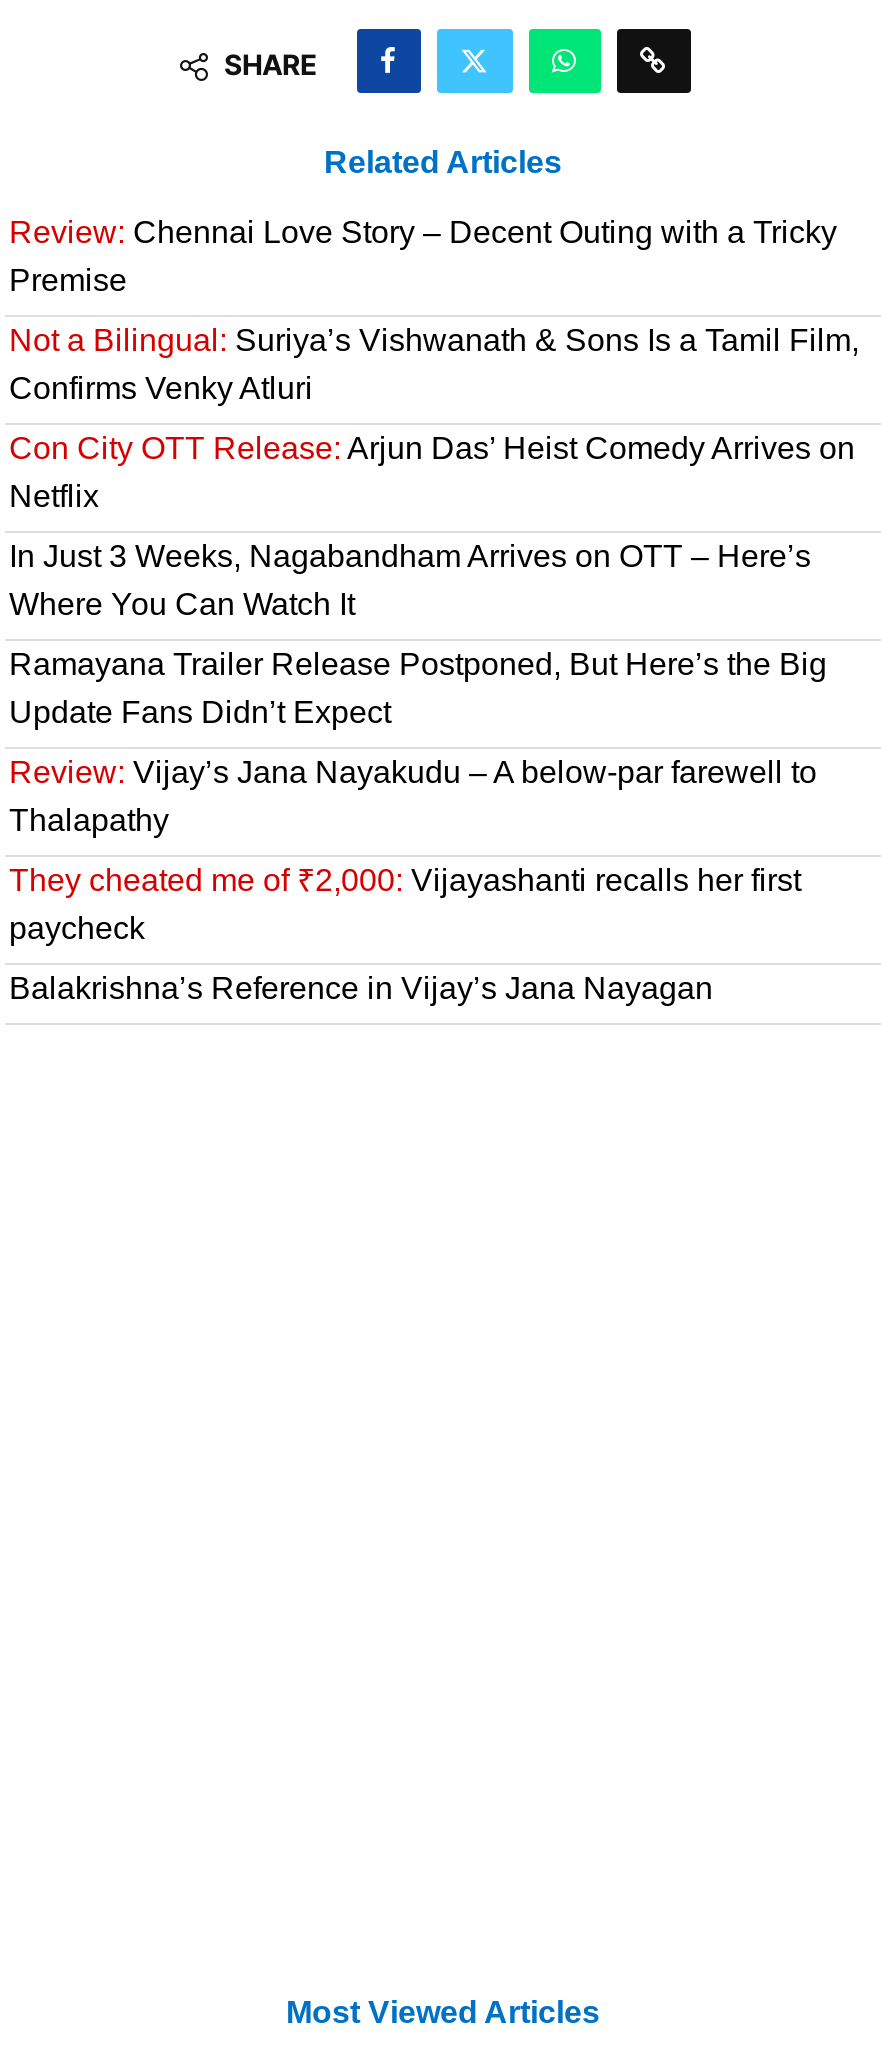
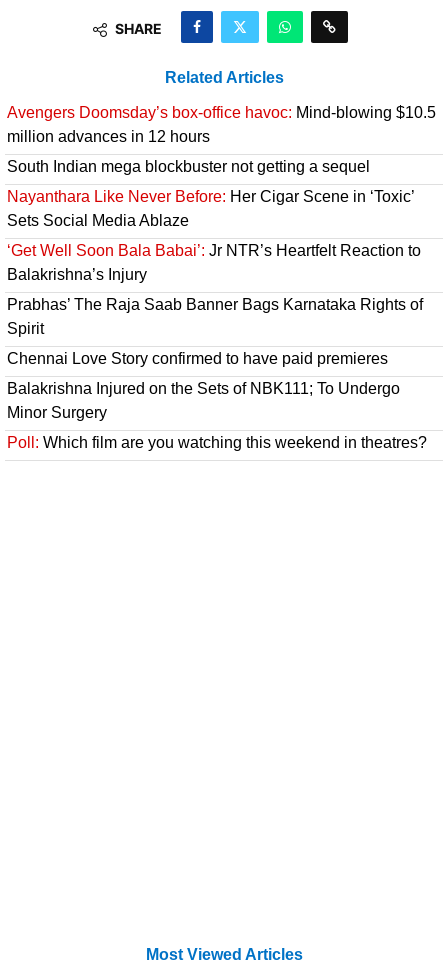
- Review: Chennai Love Story – Decent Outing with a Tricky
- Premise
+ Avengers Doomsday’s box-office havoc: Mind-blowing $10.5
+ million advances in 12 hours

- Not a Bilingual: Suriya’s Vishwanath & Sons Is a Tamil Film,
- Confirms Venky Atluri
+ South Indian mega blockbuster not getting a sequel

- Con City OTT Release: Arjun Das’ Heist Comedy Arrives on
- Netflix
+ Nayanthara Like Never Before: Her Cigar Scene in ‘Toxic’
+ Sets Social Media Ablaze

- In Just 3 Weeks, Nagabandham Arrives on OTT – Here’s
- Where You Can Watch It
+ ‘Get Well Soon Bala Babai’: Jr NTR’s Heartfelt Reaction to
+ Balakrishna’s Injury

- Ramayana Trailer Release Postponed, But Here’s the Big
- Update Fans Didn’t Expect
+ Prabhas’ The Raja Saab Banner Bags Karnataka Rights of
+ Spirit

- Review: Vijay’s Jana Nayakudu – A below-par farewell to
- Thalapathy
+ Chennai Love Story confirmed to have paid premieres

- They cheated me of ₹2,000: Vijayashanti recalls her first
- paycheck
+ Balakrishna Injured on the Sets of NBK111; To Undergo
+ Minor Surgery

- Balakrishna’s Reference in Vijay’s Jana Nayagan
+ Poll: Which film are you watching this weekend in theatres?
